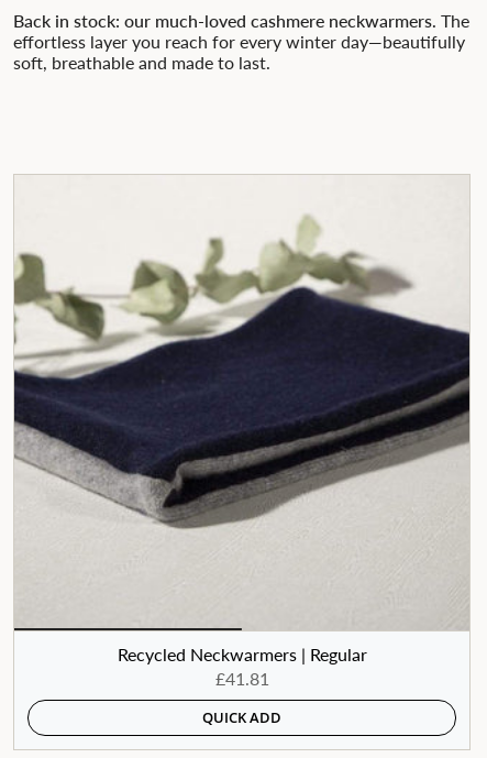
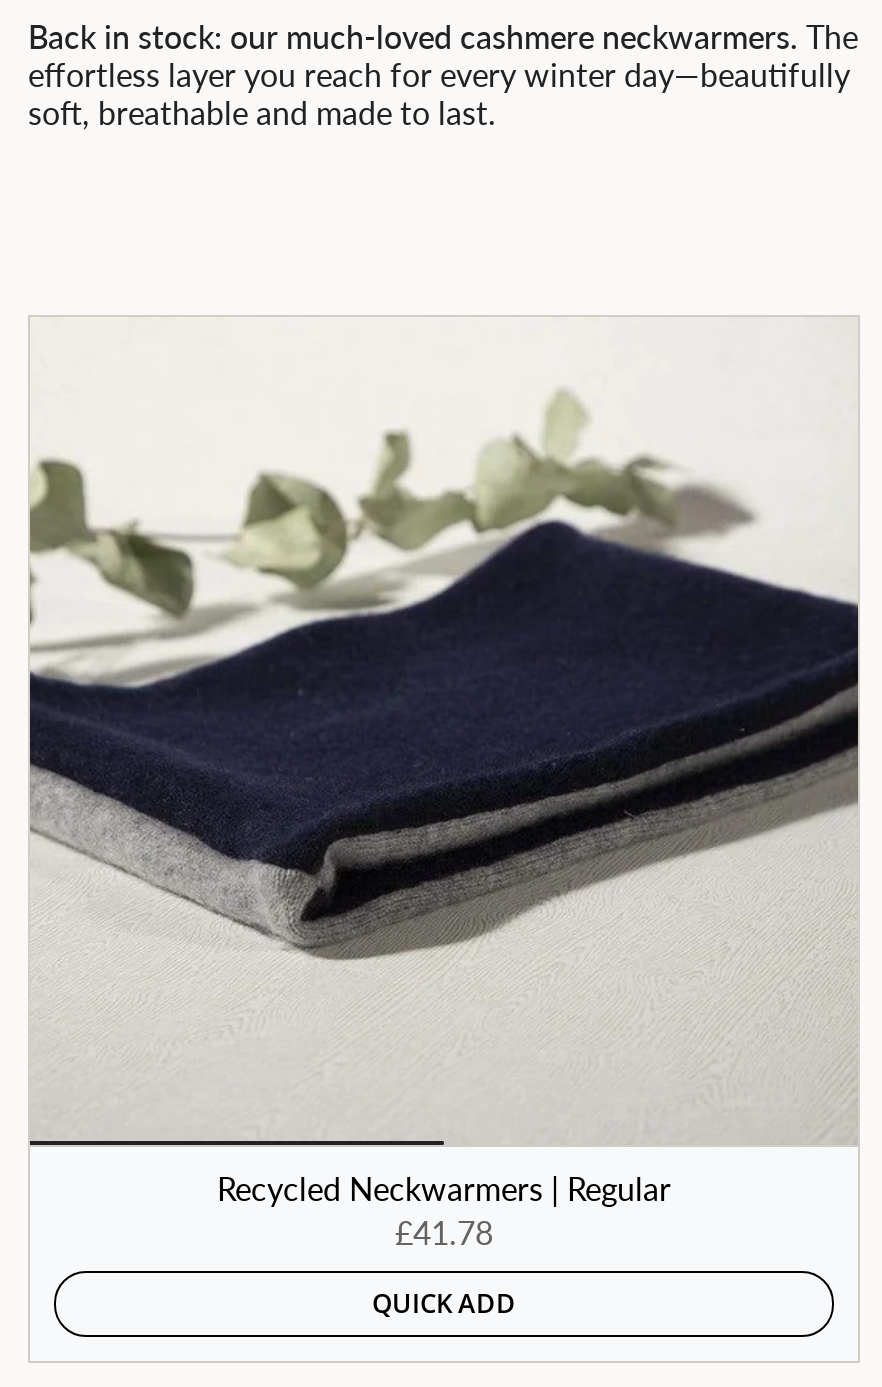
- £41.81
+ £41.78
